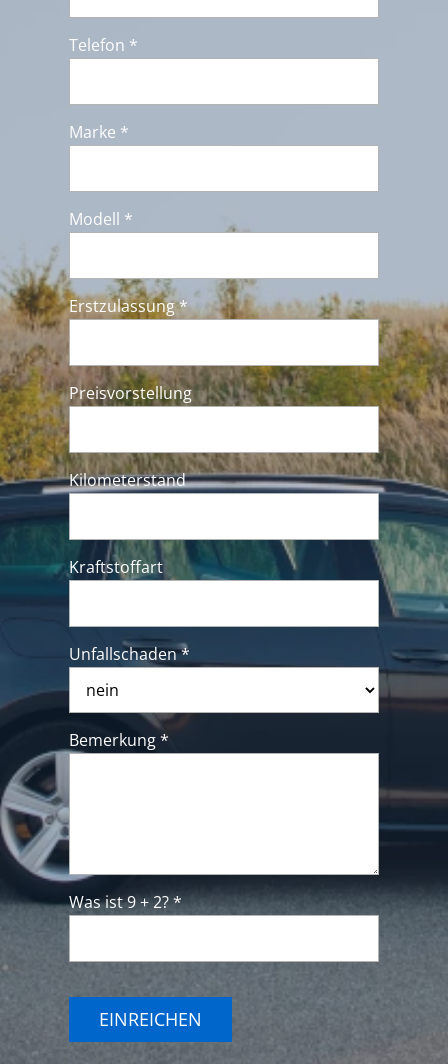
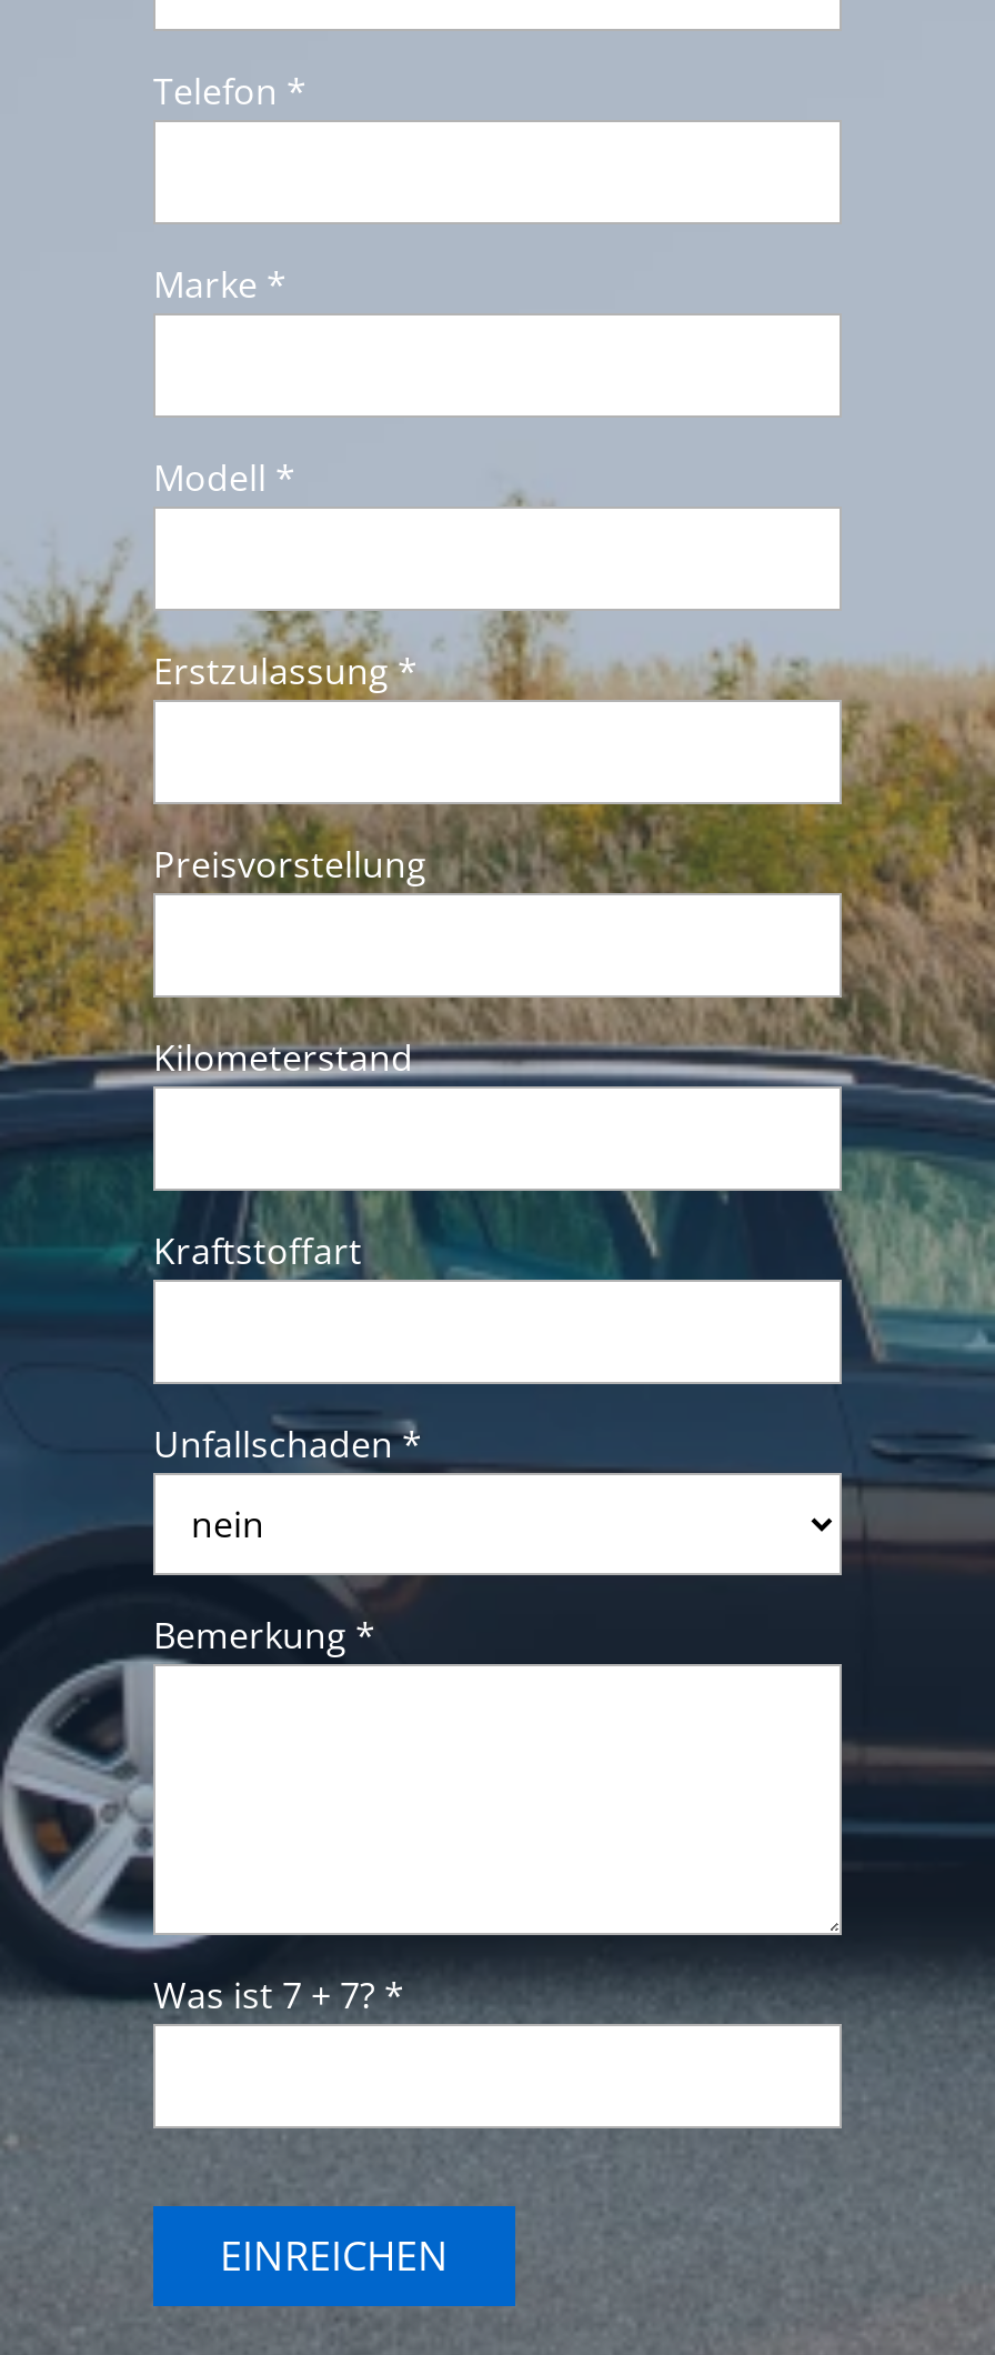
- Was ist 9 + 2? *
+ Was ist 7 + 7? *
